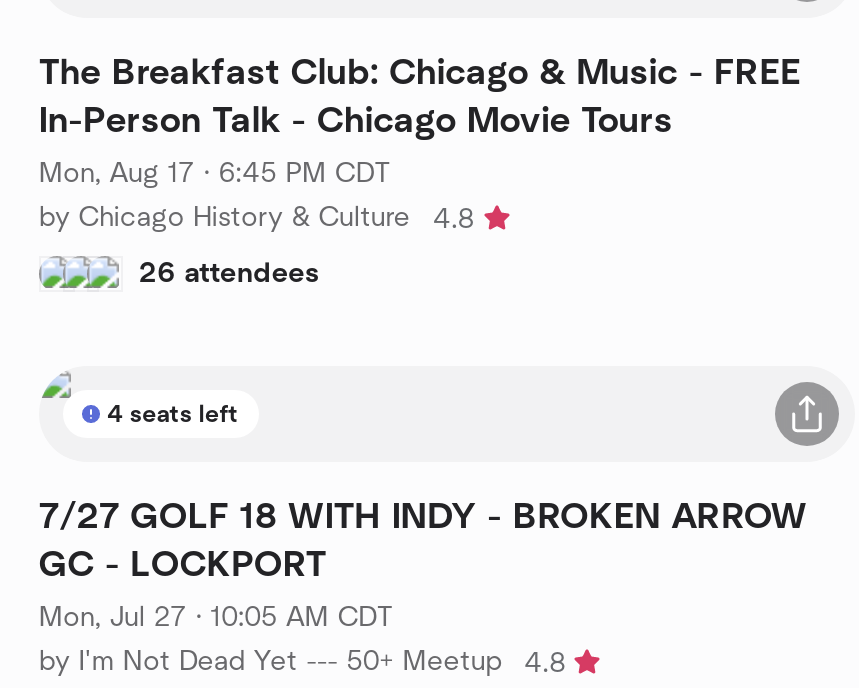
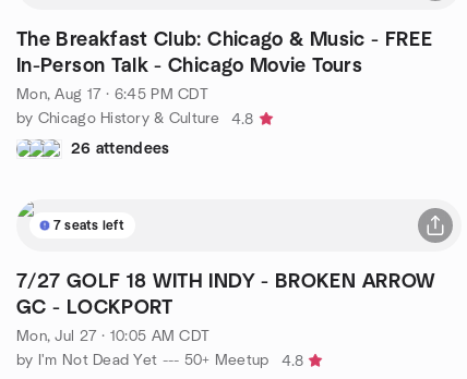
- 4 seats left
+ 7 seats left
